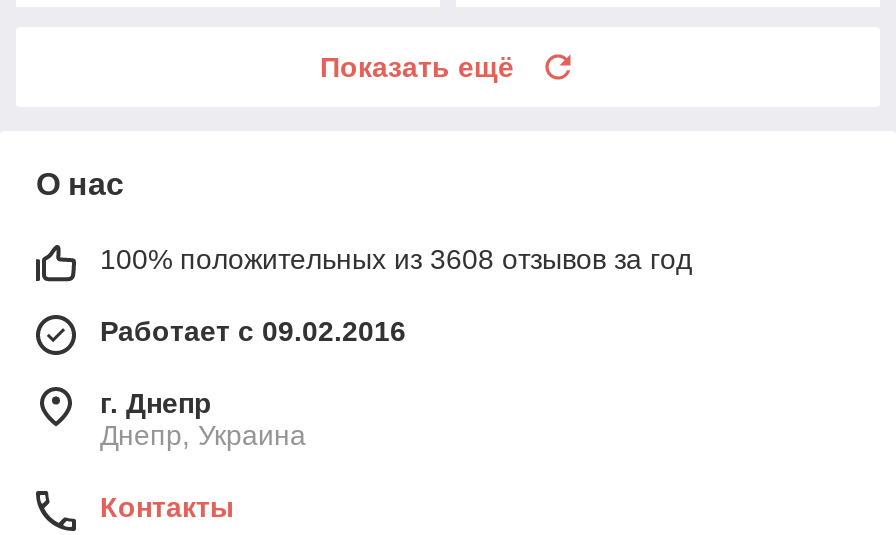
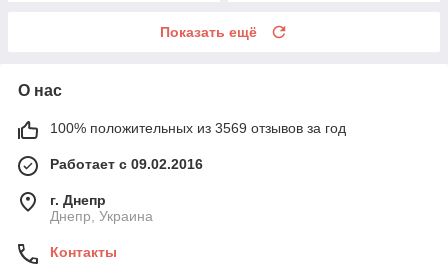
- 100% положительных из 3608 отзывов за год
+ 100% положительных из 3569 отзывов за год
